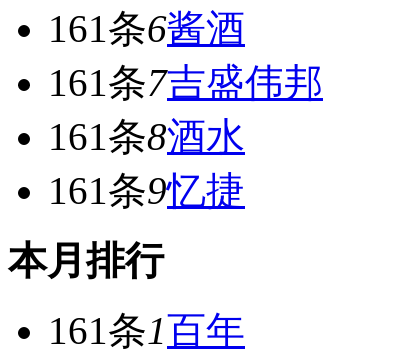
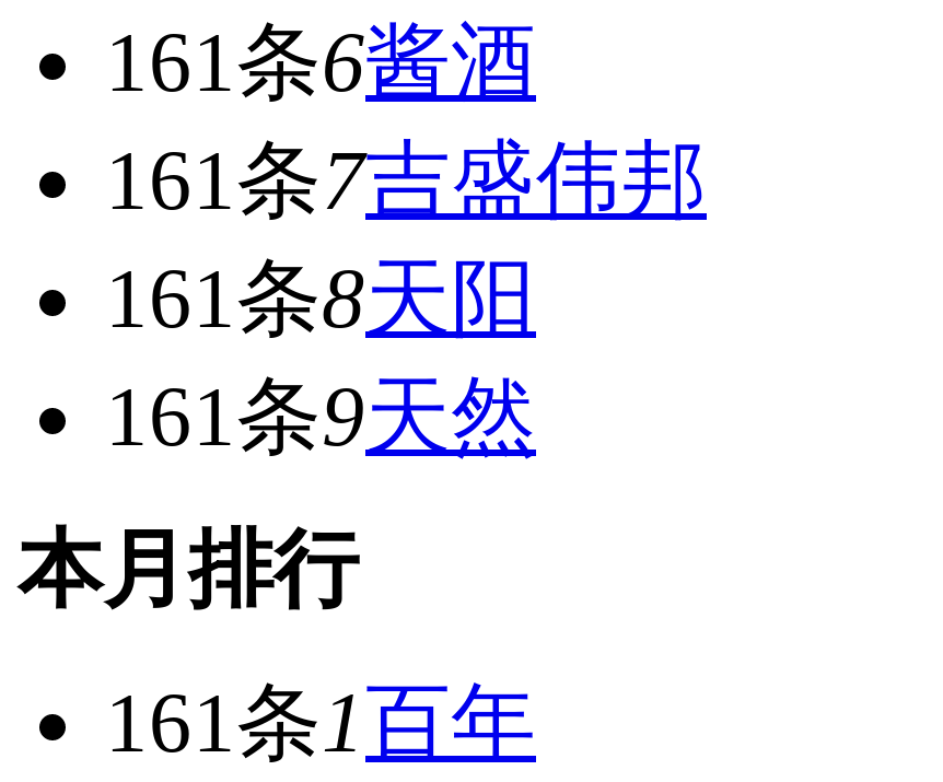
- 161条8酒水
+ 161条8天阳

- 161条9忆捷
+ 161条9天然
